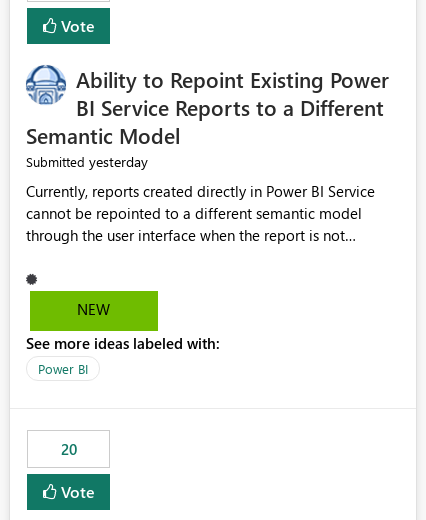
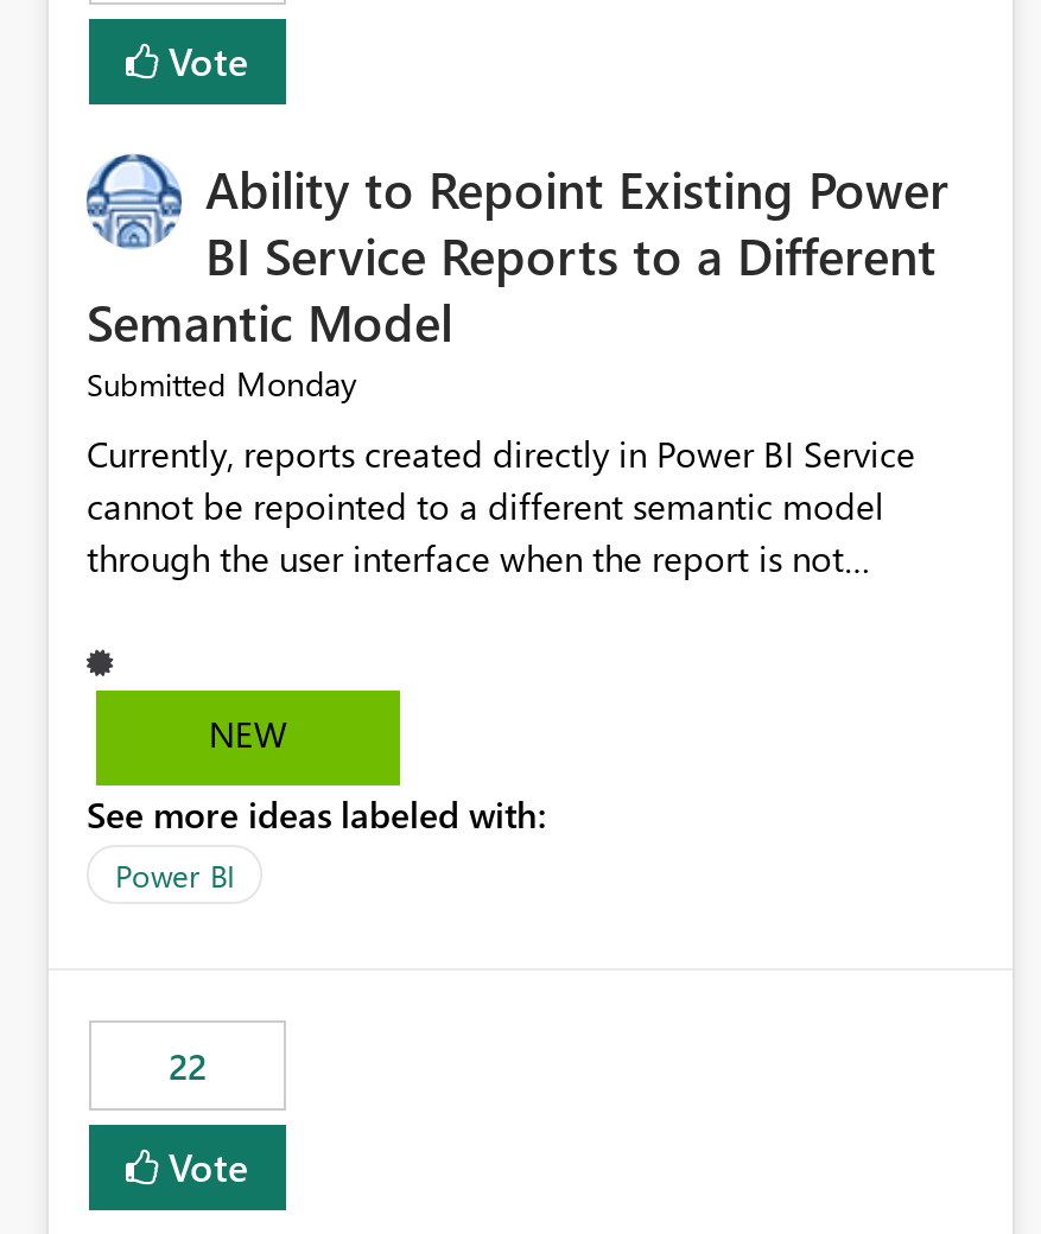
- Submitted yesterday
+ Submitted Monday

- 20
+ 22
